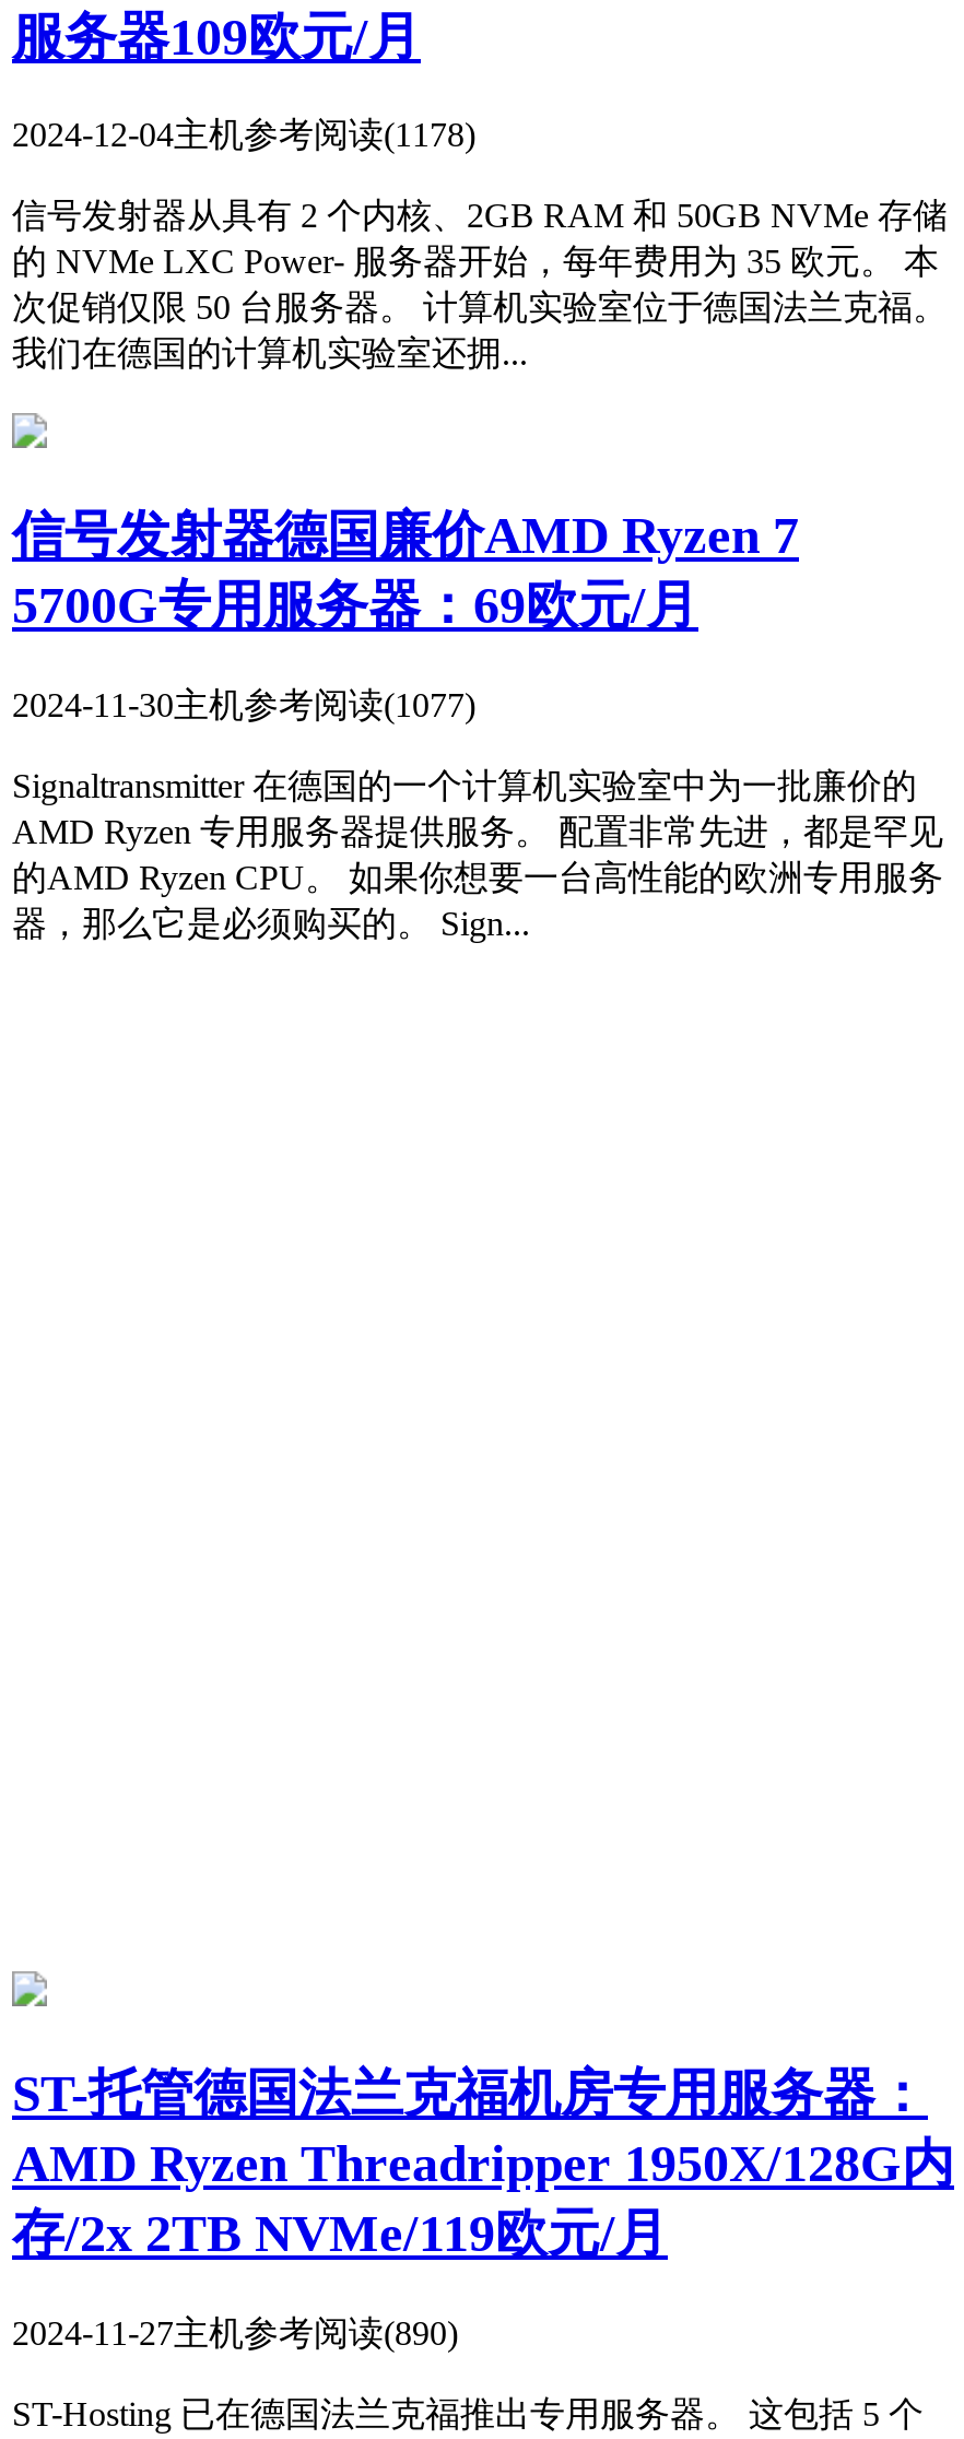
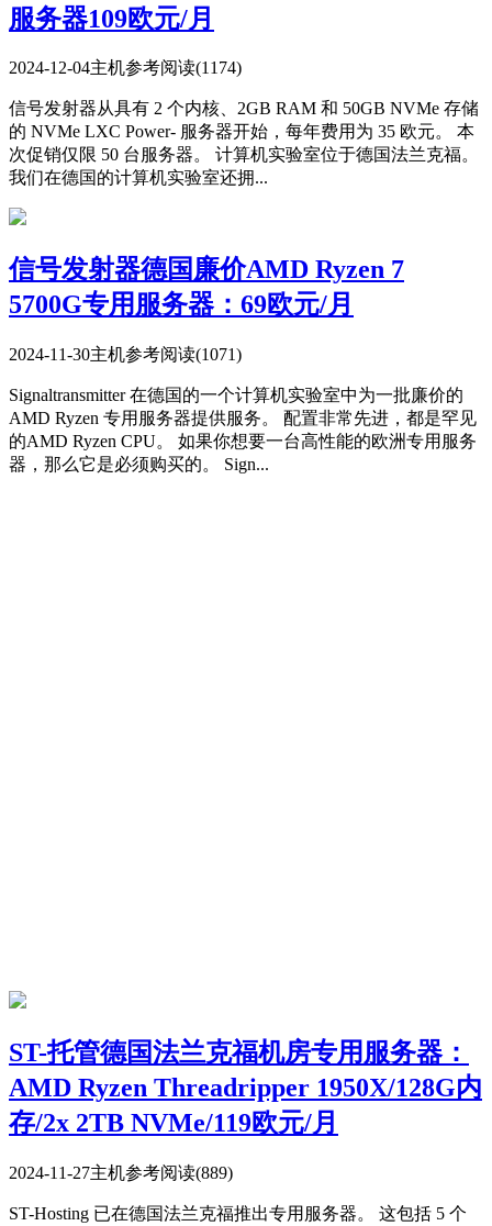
- 2024-12-04主机参考阅读(1178)
+ 2024-12-04主机参考阅读(1174)

- 2024-11-30主机参考阅读(1077)
+ 2024-11-30主机参考阅读(1071)

- 2024-11-27主机参考阅读(890)
+ 2024-11-27主机参考阅读(889)
